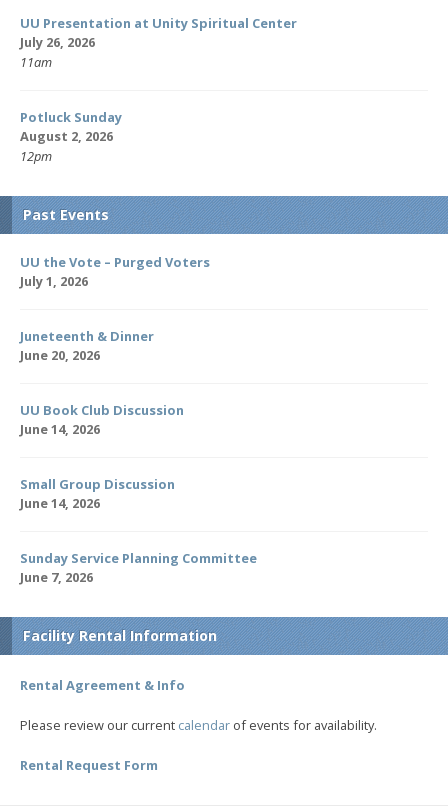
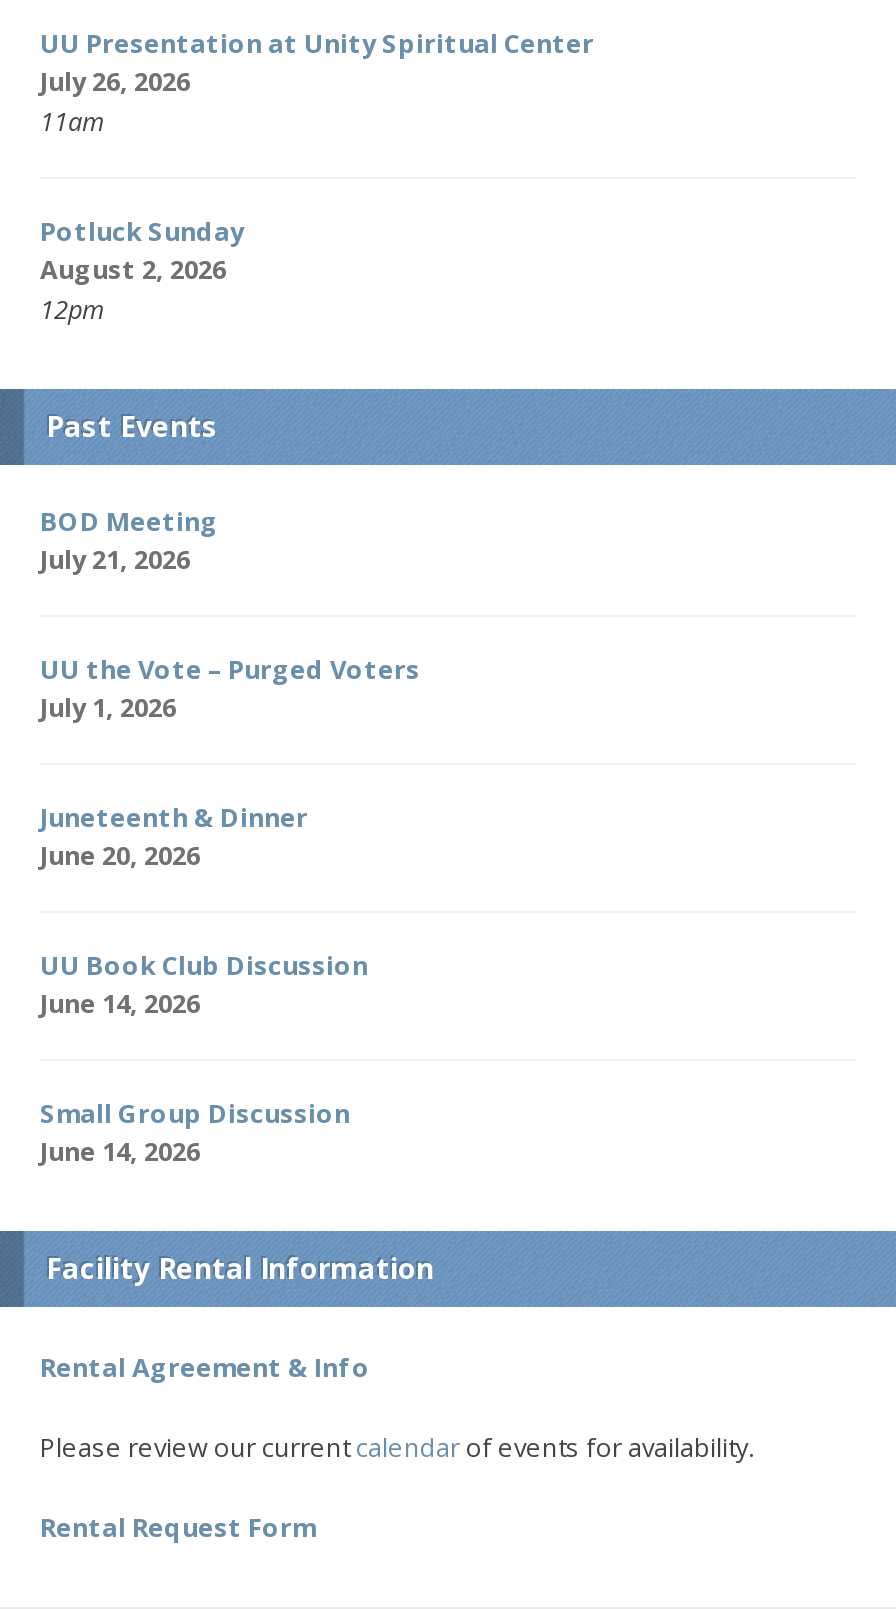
+ BOD Meeting
+ July 21, 2026

moved down: UU the Vote – Purged Voters | July 1, 2026 | Juneteenth & Dinner | June 20, 2026 | UU Book Club Discussion | June 14, 2026 | Small Group Discussion | June 14, 2026

- Sunday Service Planning Committee
- June 7, 2026
